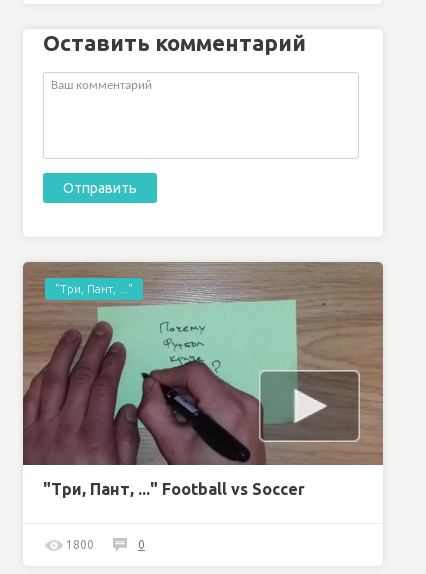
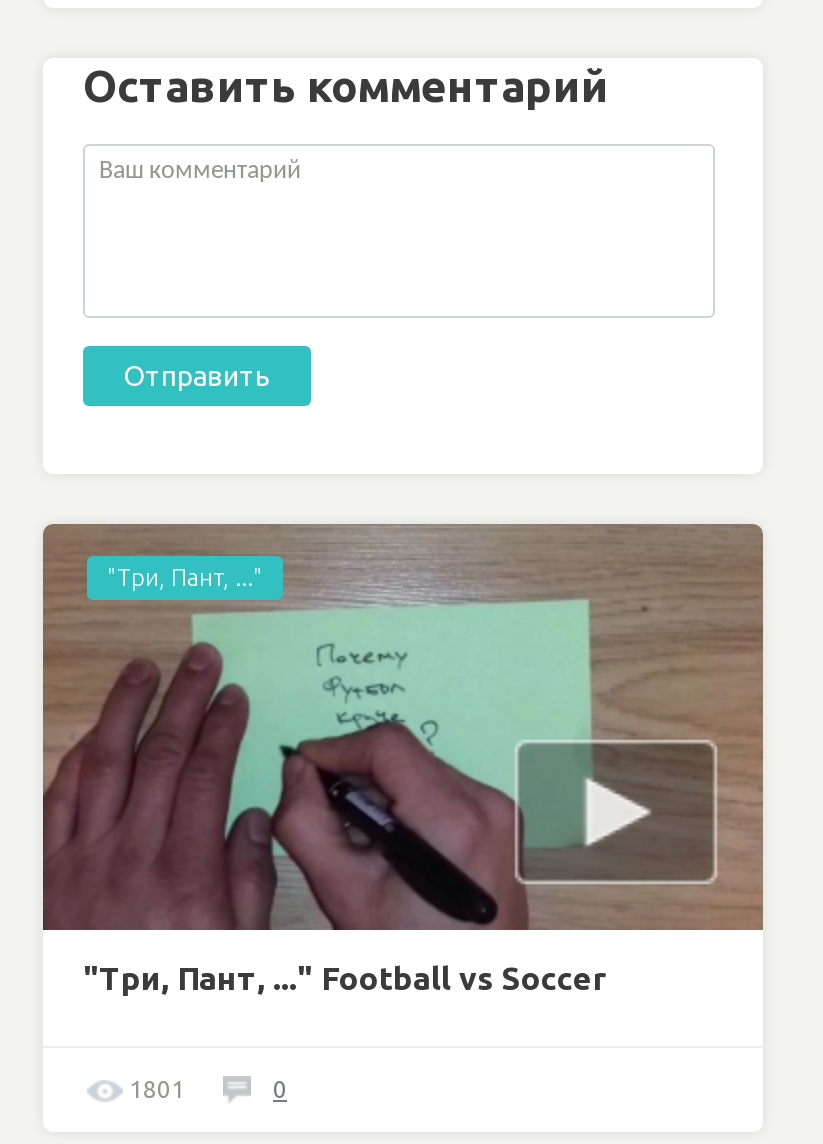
- 1800
+ 1801
